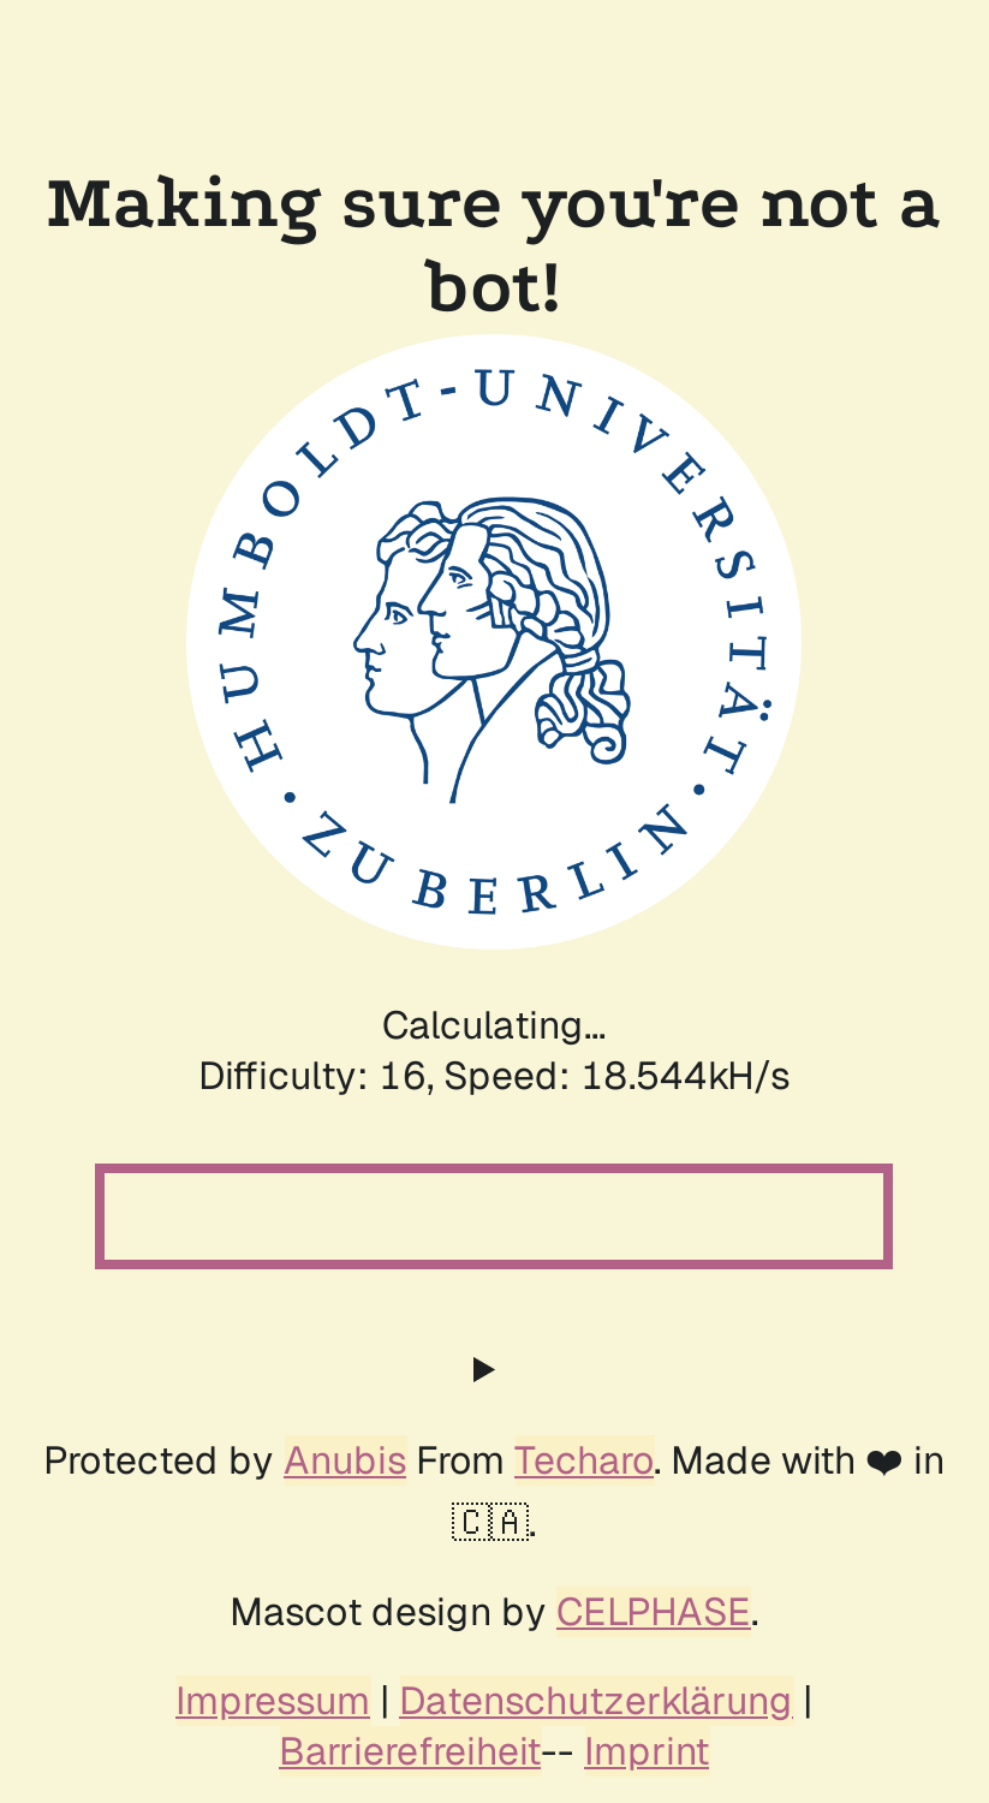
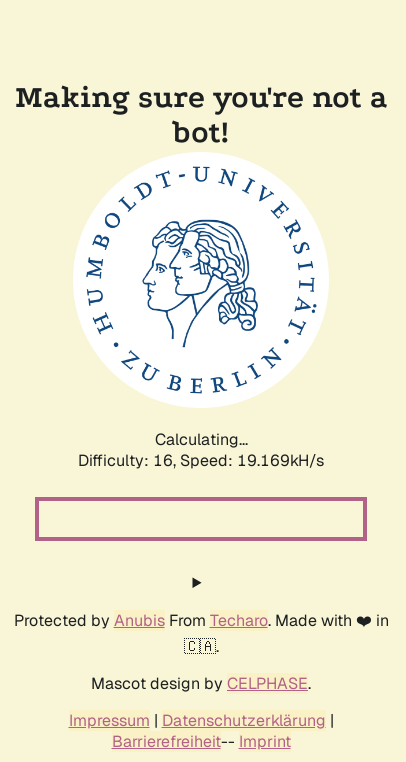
- Difficulty: 16, Speed: 18.544kH/s
+ Difficulty: 16, Speed: 19.169kH/s
